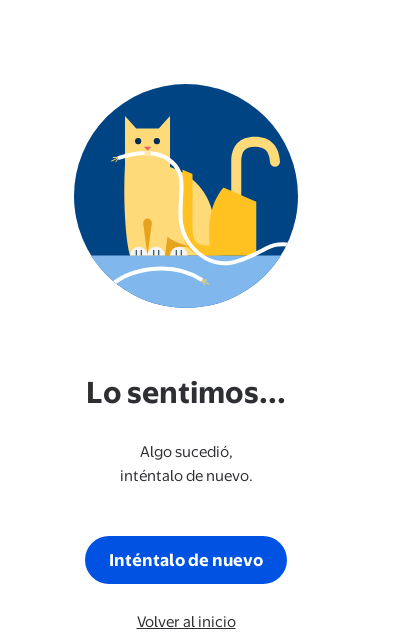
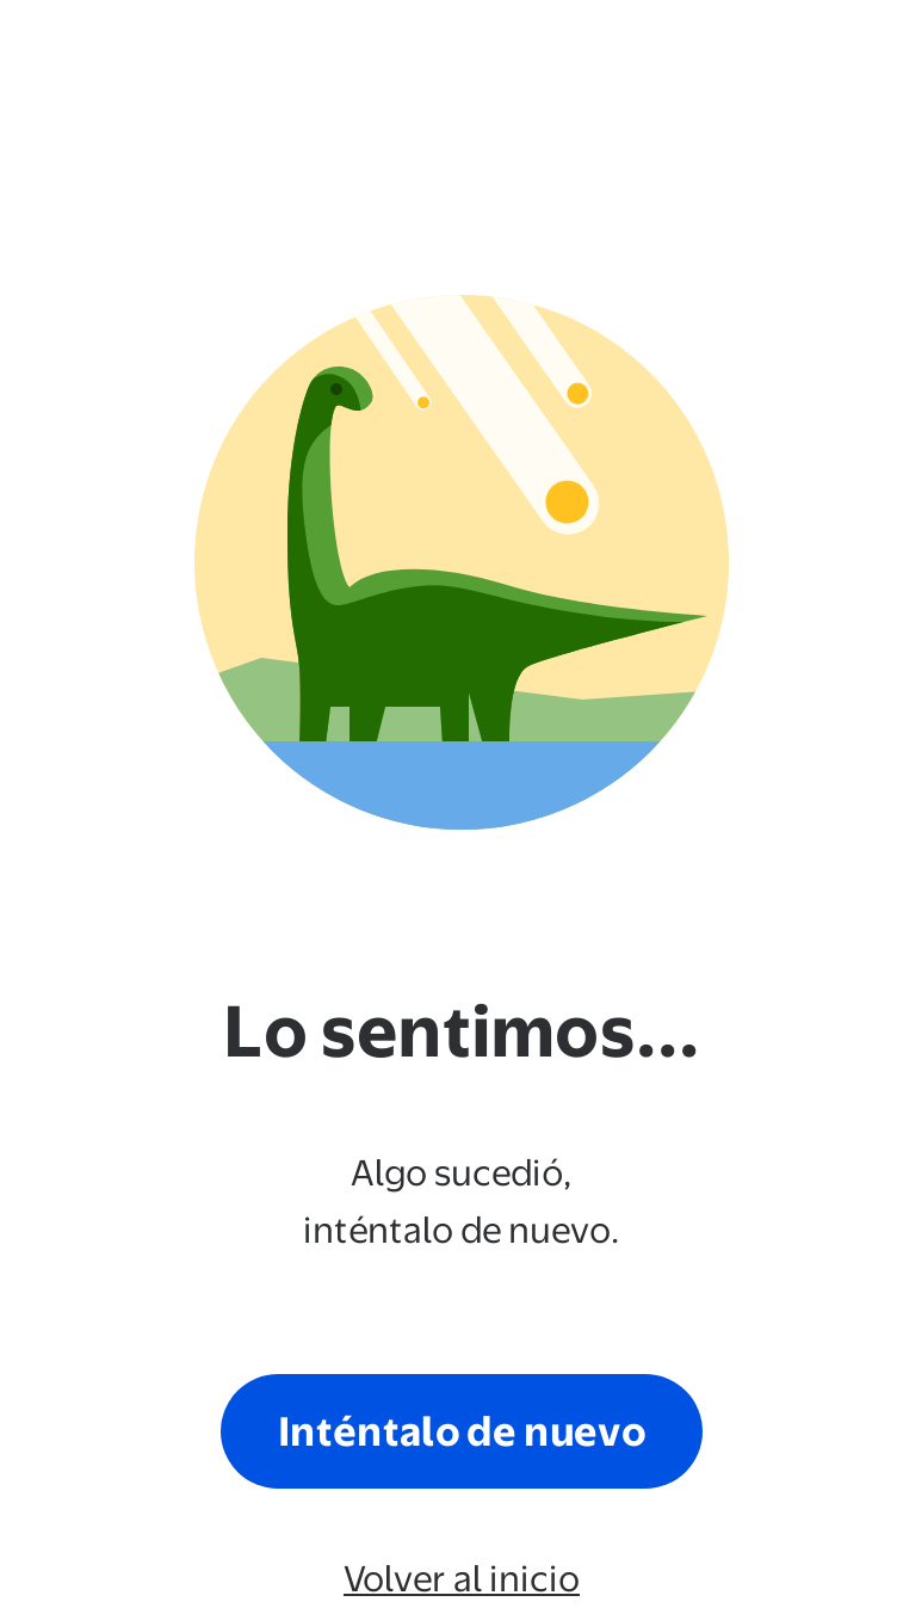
- [image]
+ [image]
